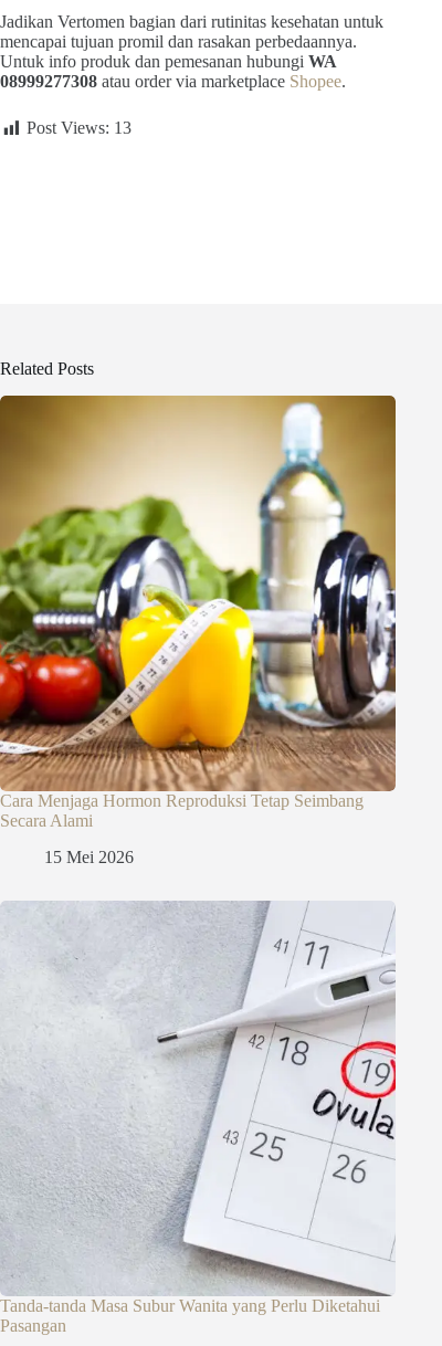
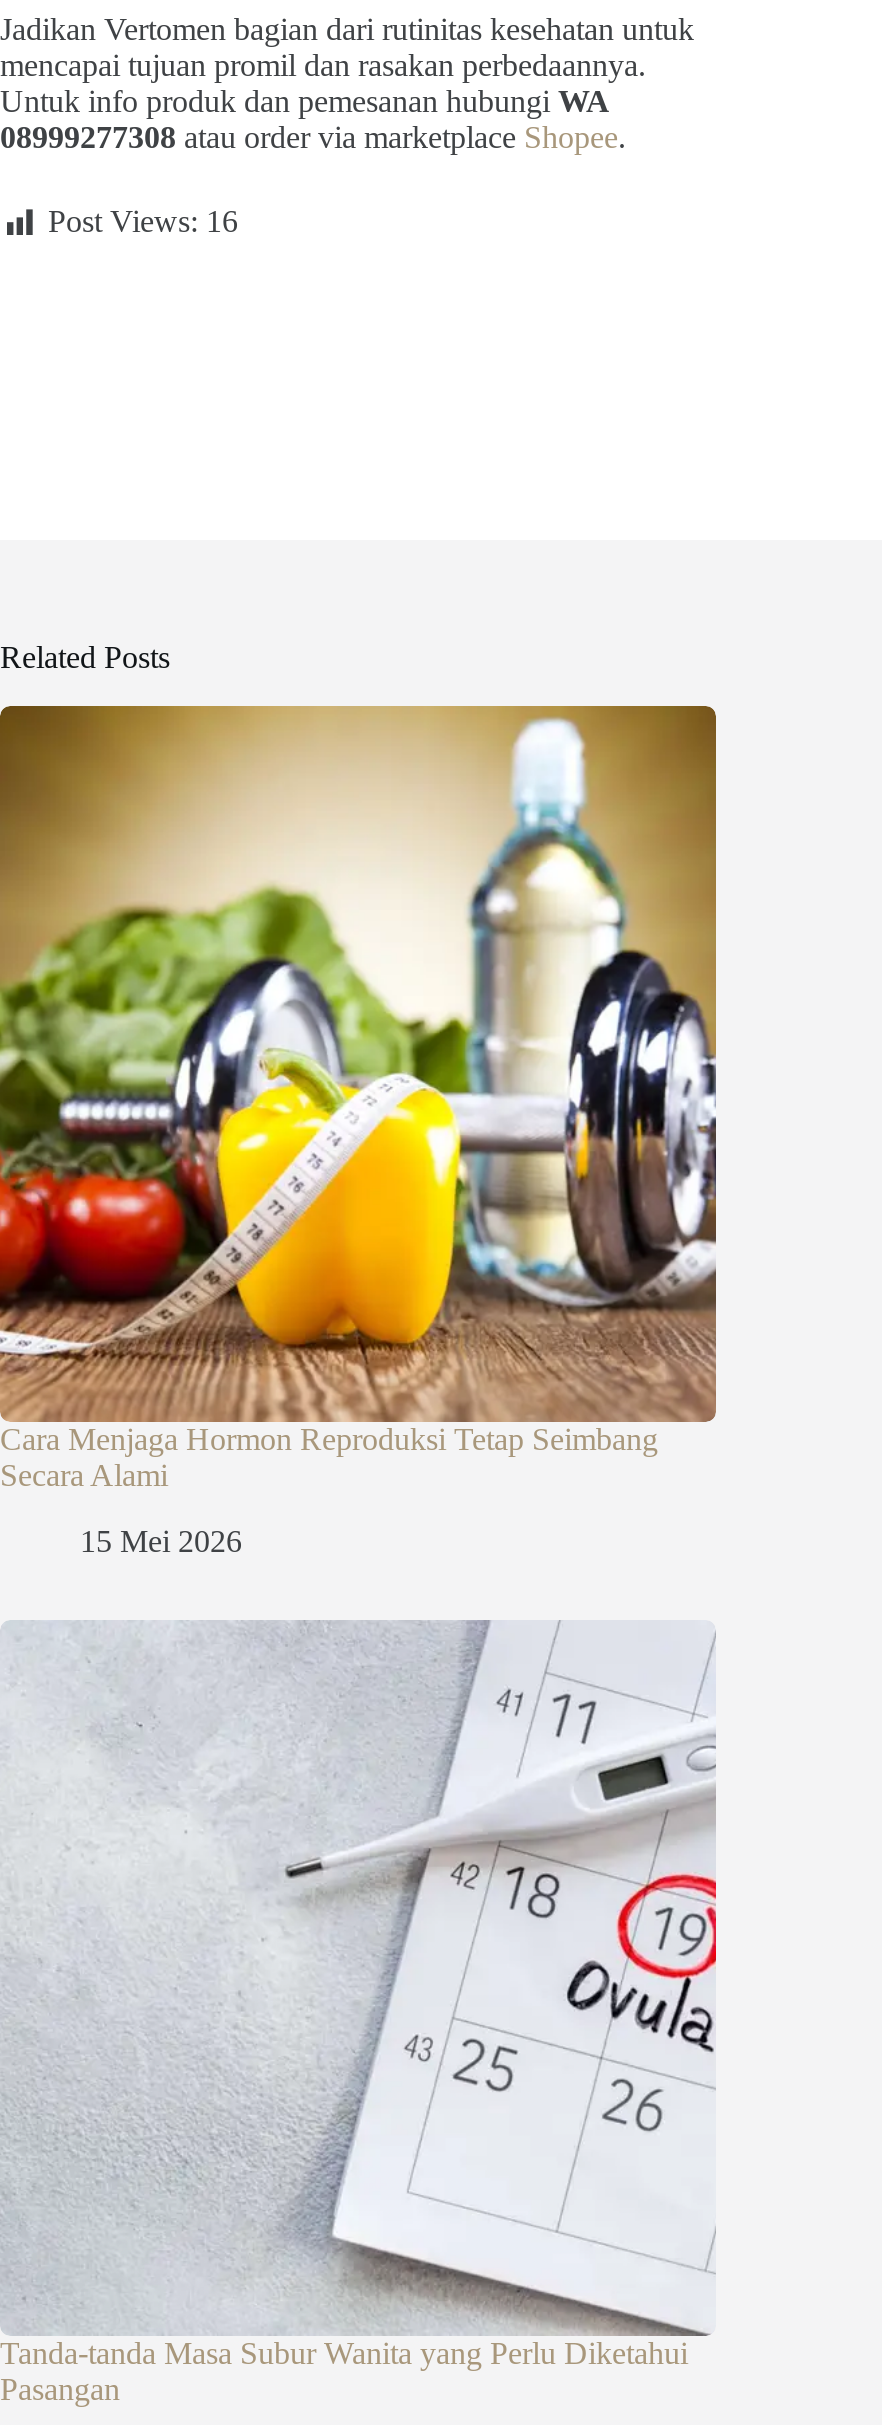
- Post Views: 13
+ Post Views: 16
